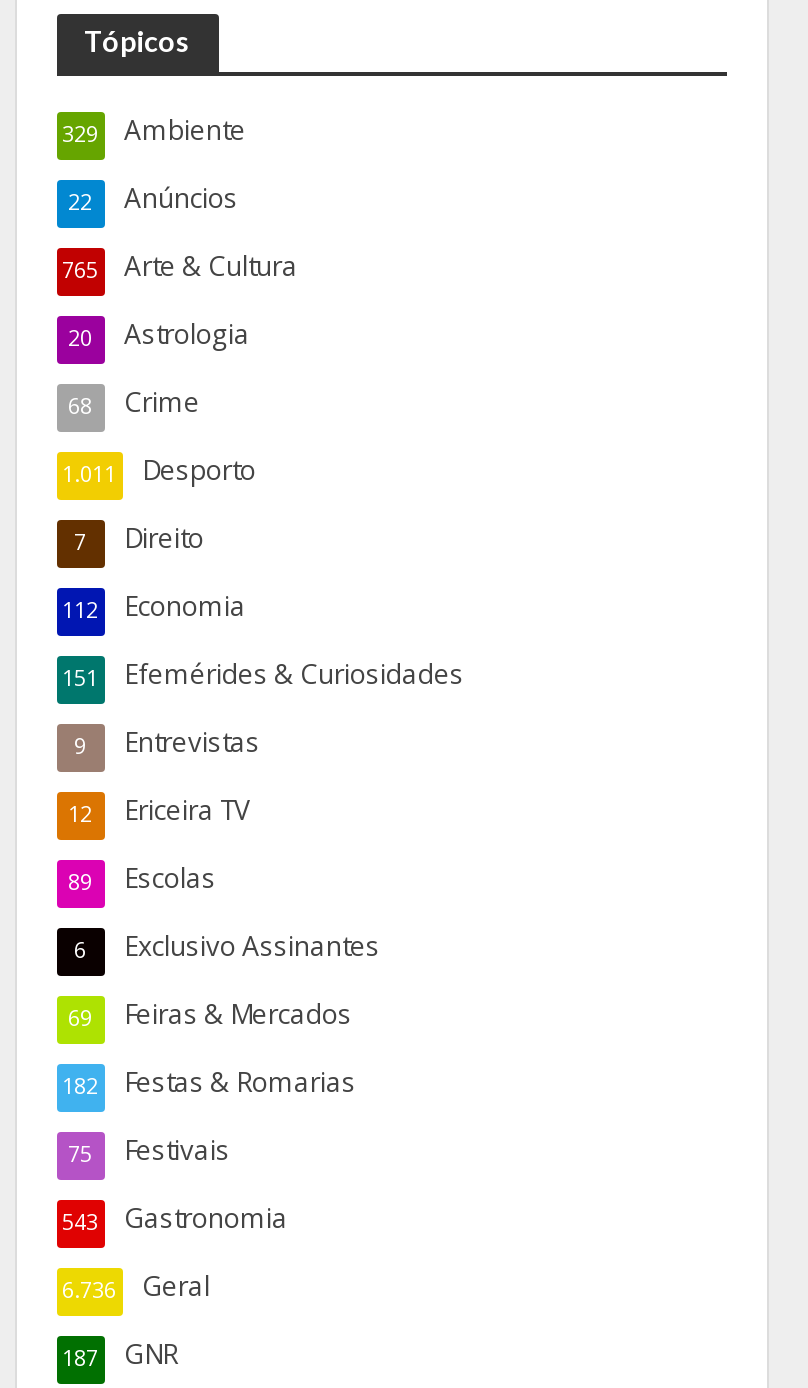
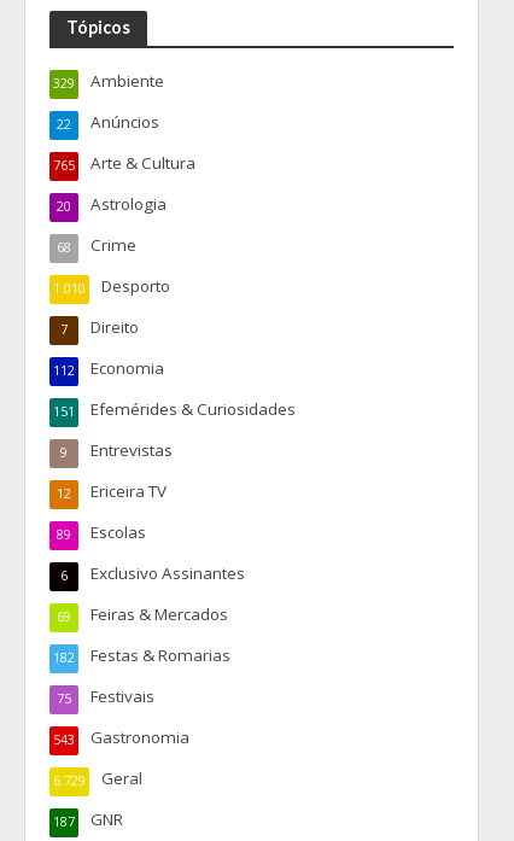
- 1.011 Desporto
+ 1.010 Desporto

- 6.736 Geral
+ 6.729 Geral
